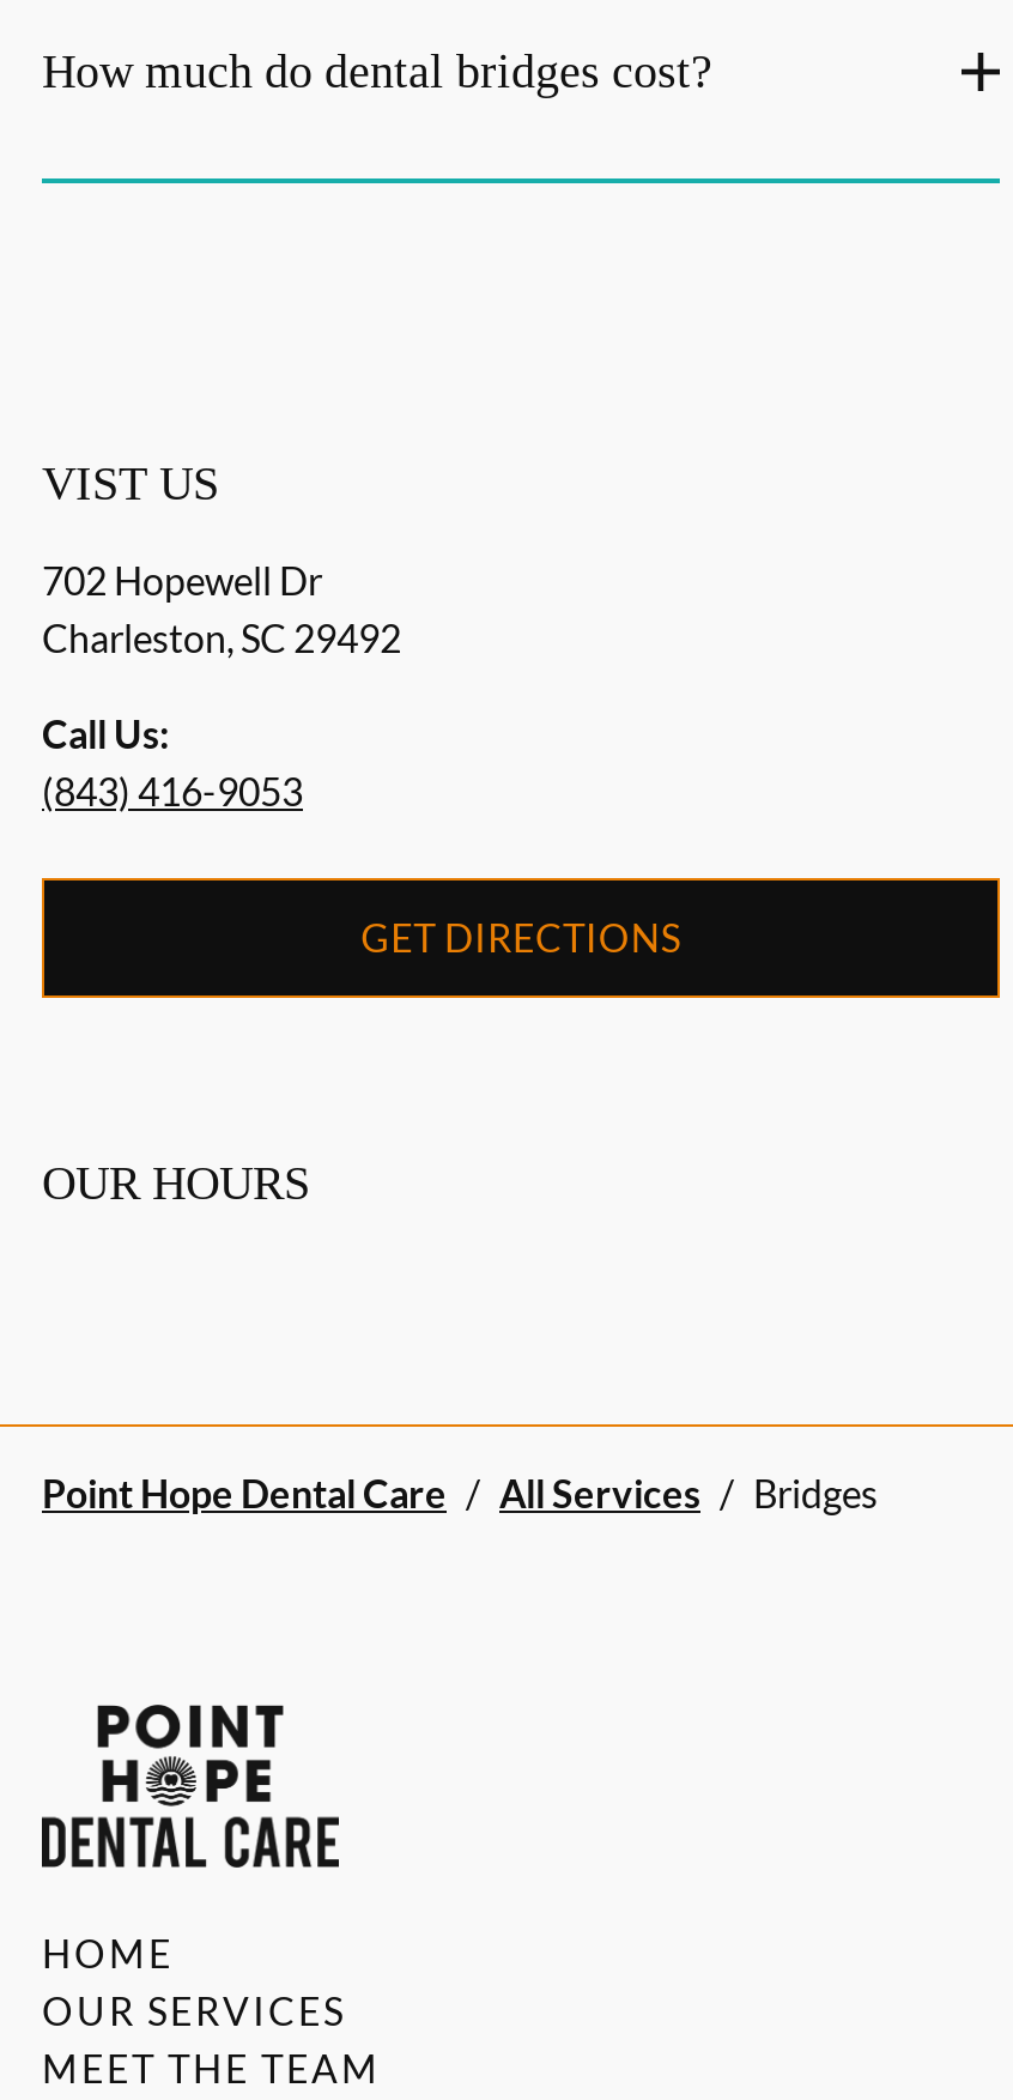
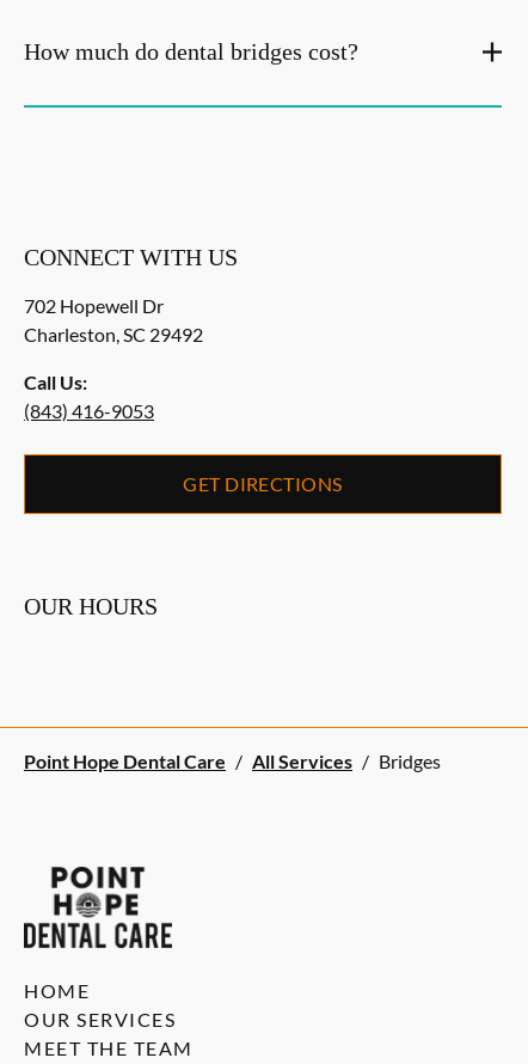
- VIST US
+ CONNECT WITH US
